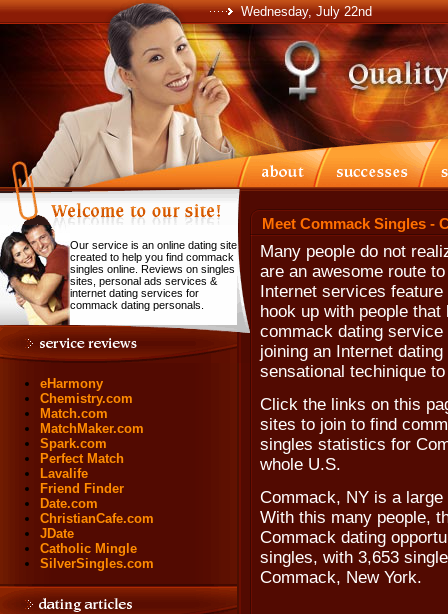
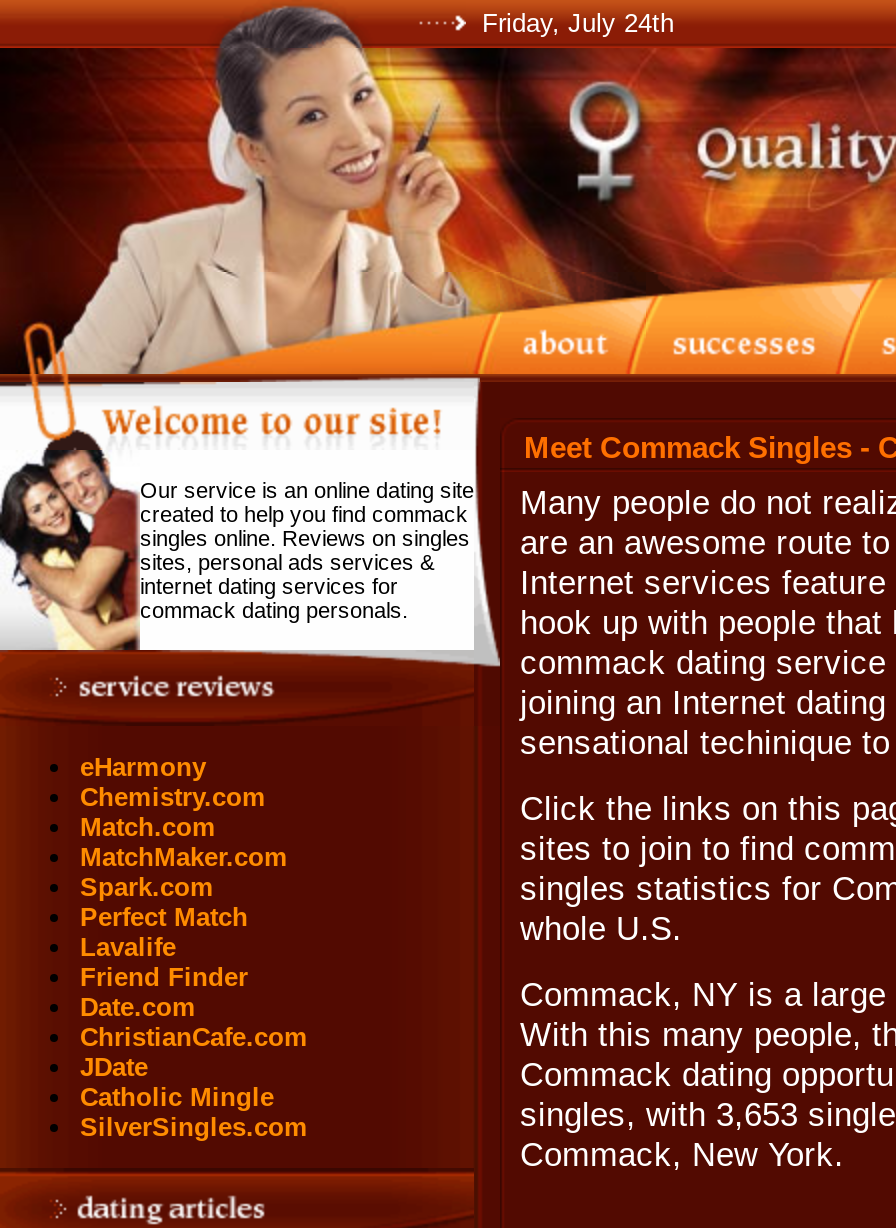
- Wednesday, July 22nd
+ Friday, July 24th
